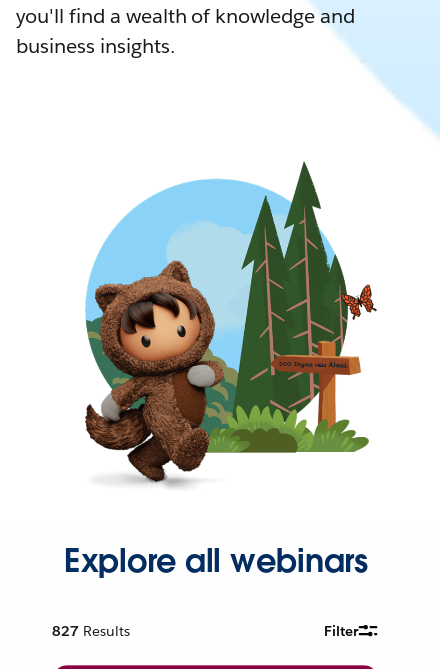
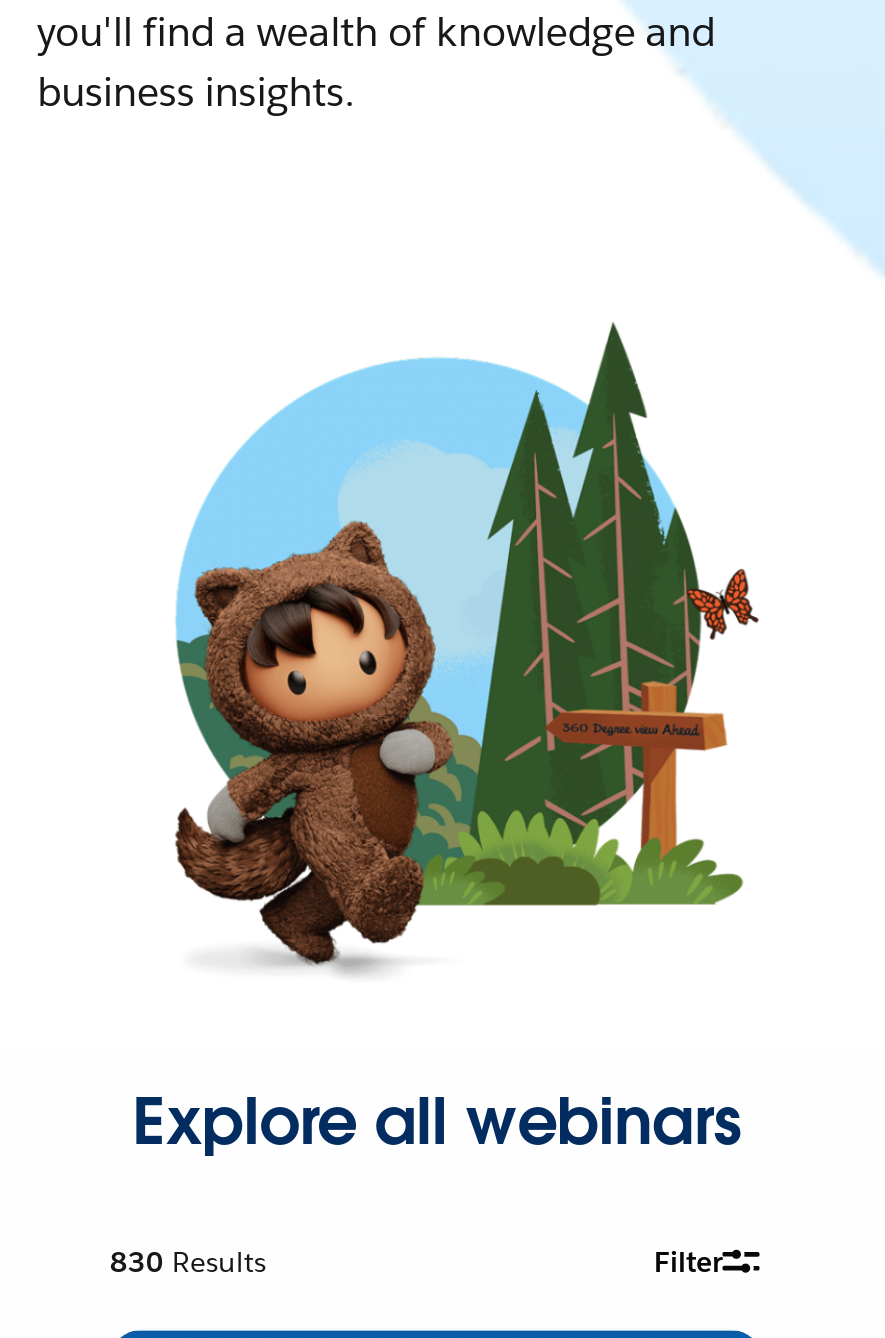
- 827 Results
+ 830 Results
